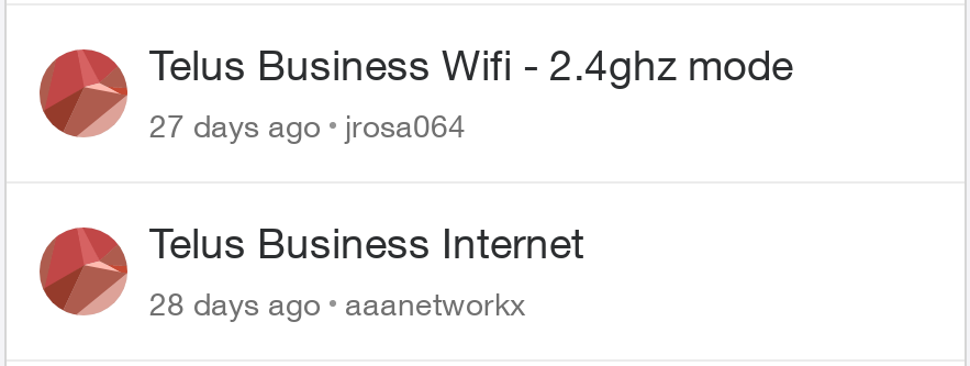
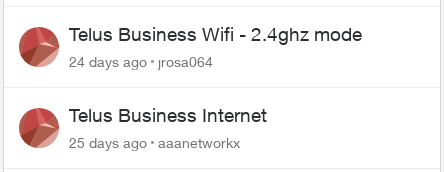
- 27 days ago jrosa064
+ 24 days ago jrosa064

- 28 days ago aaanetworkx
+ 25 days ago aaanetworkx
